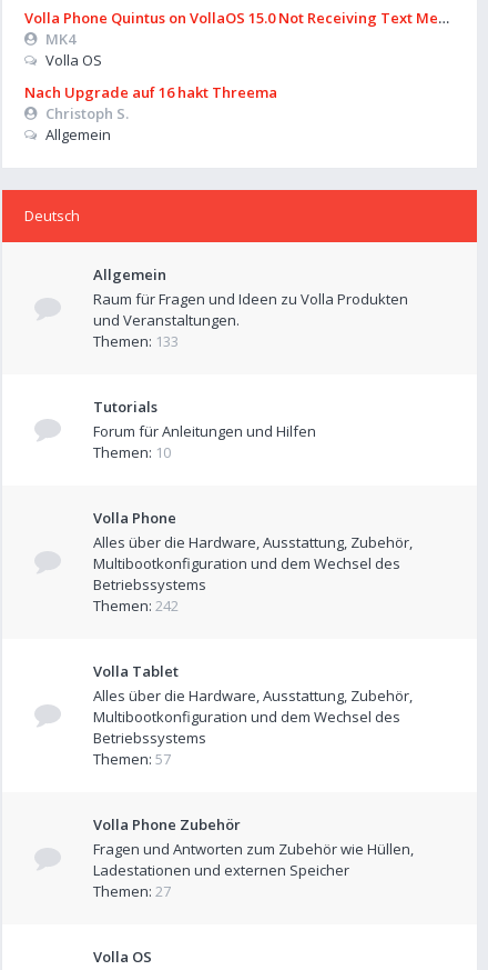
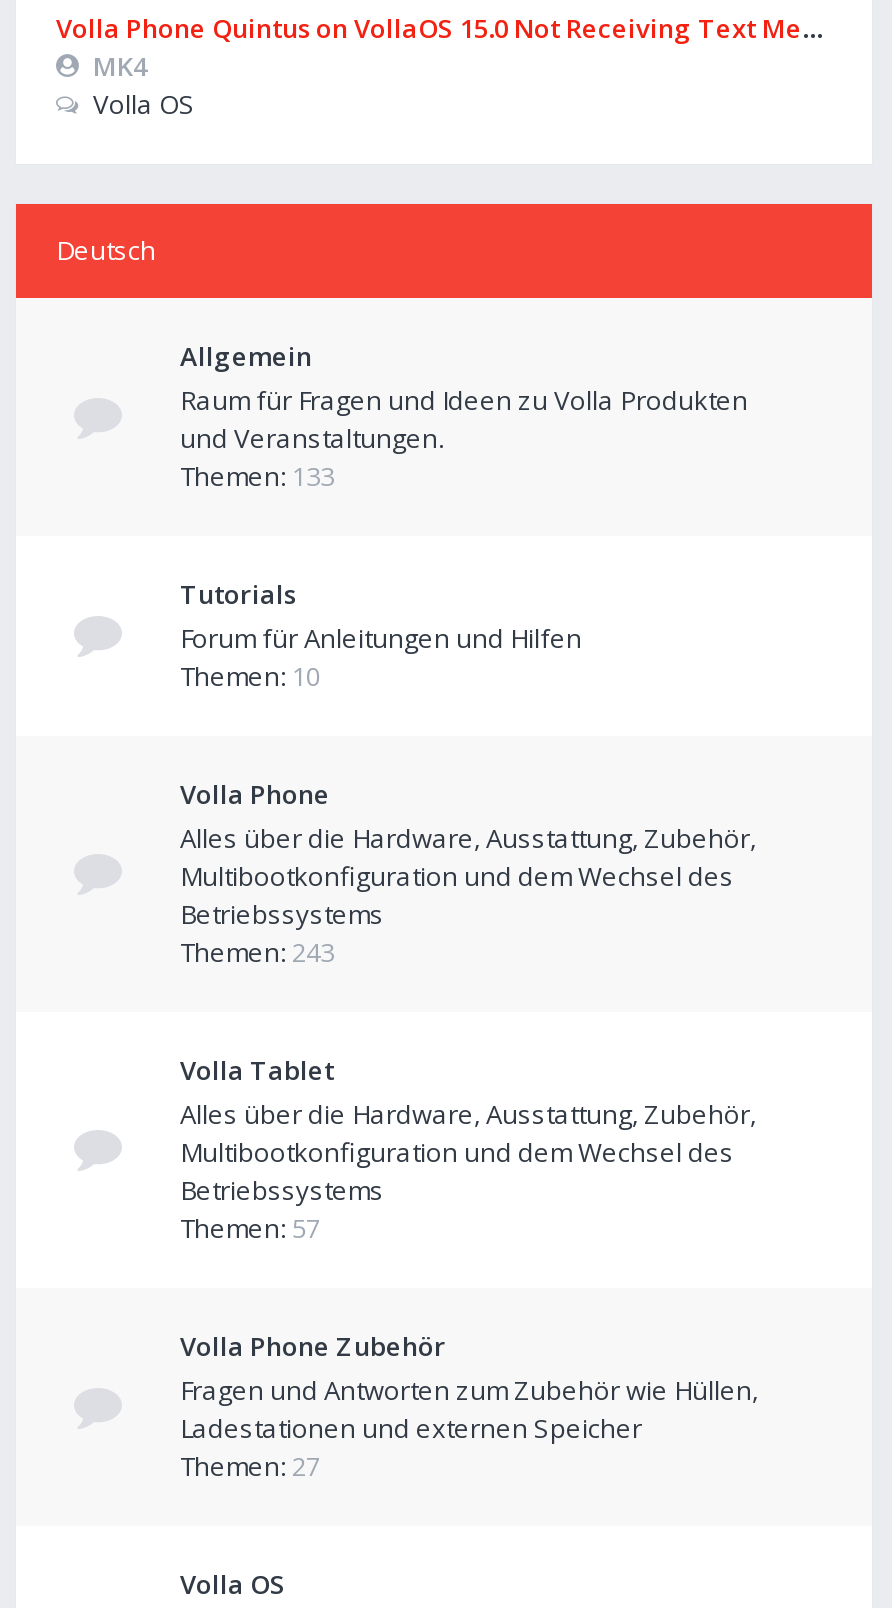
- Nach Upgrade auf 16 hakt Threema
- Christoph S.
- Allgemein

- Themen: 242
+ Themen: 243
